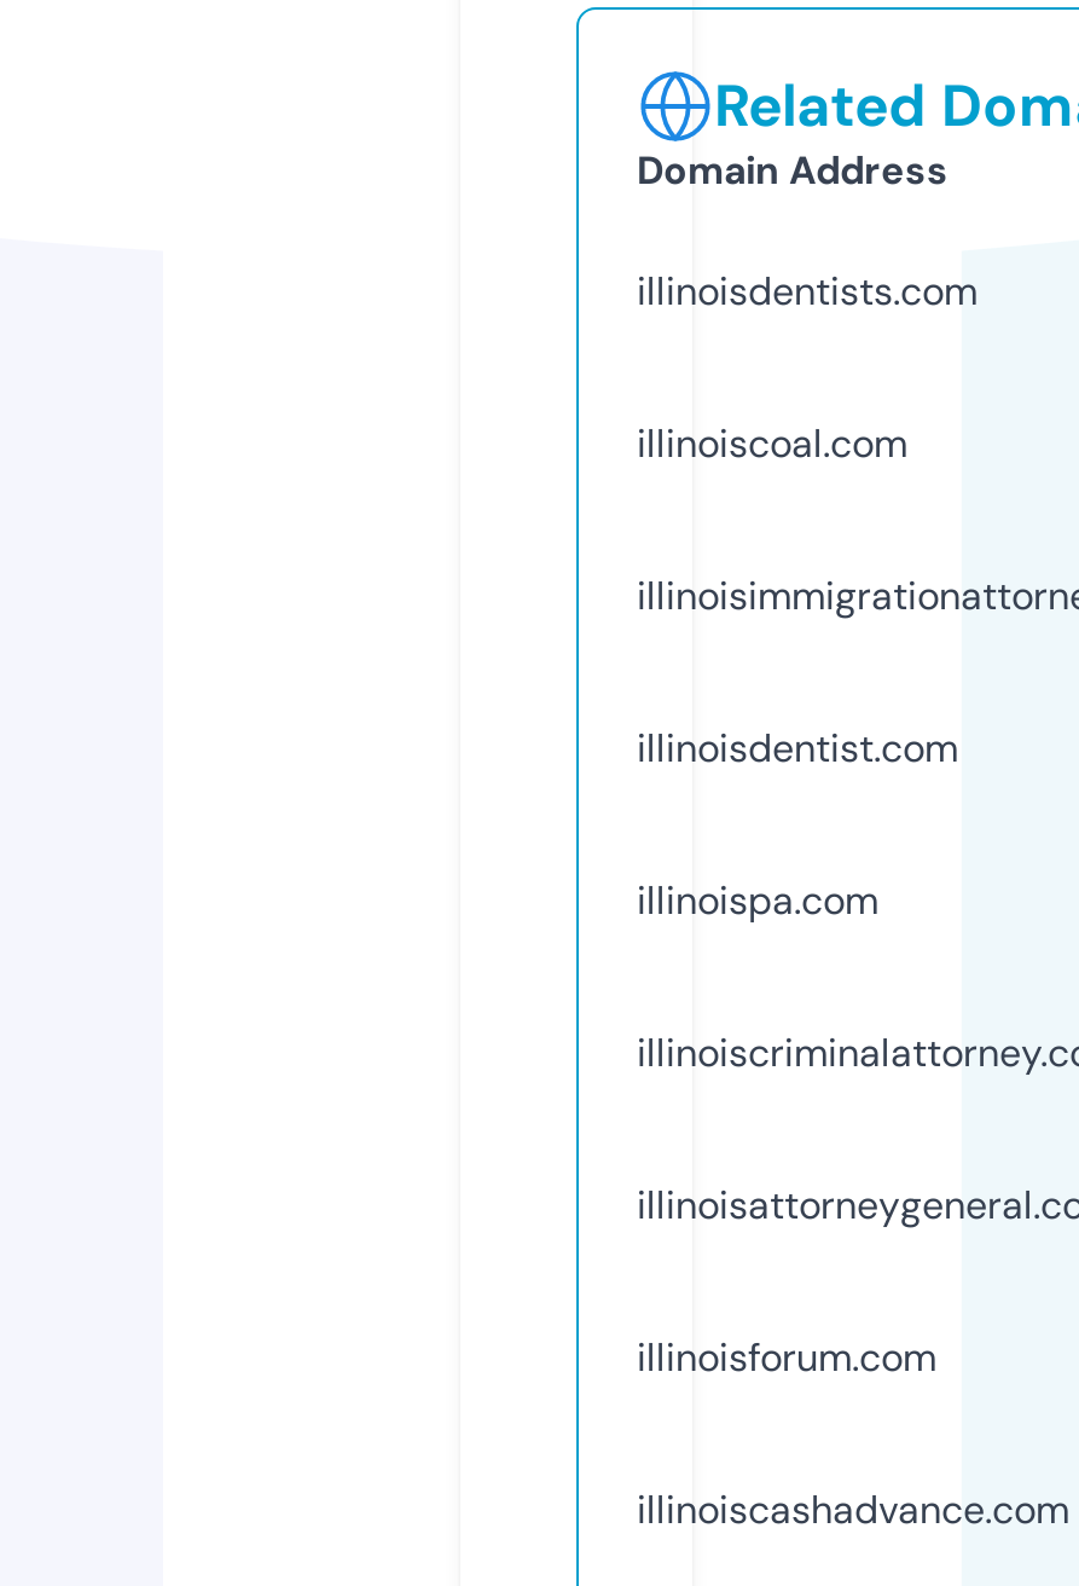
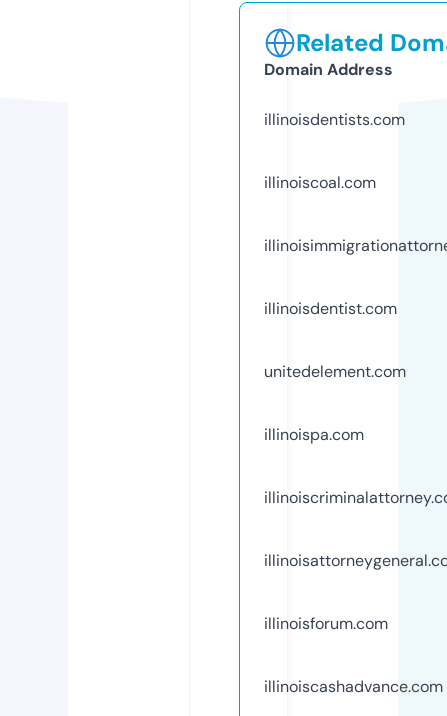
+ unitedelement.com
